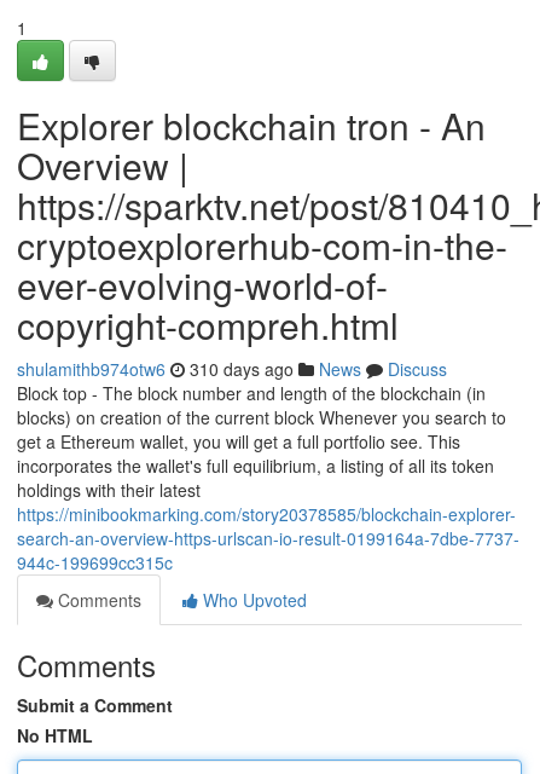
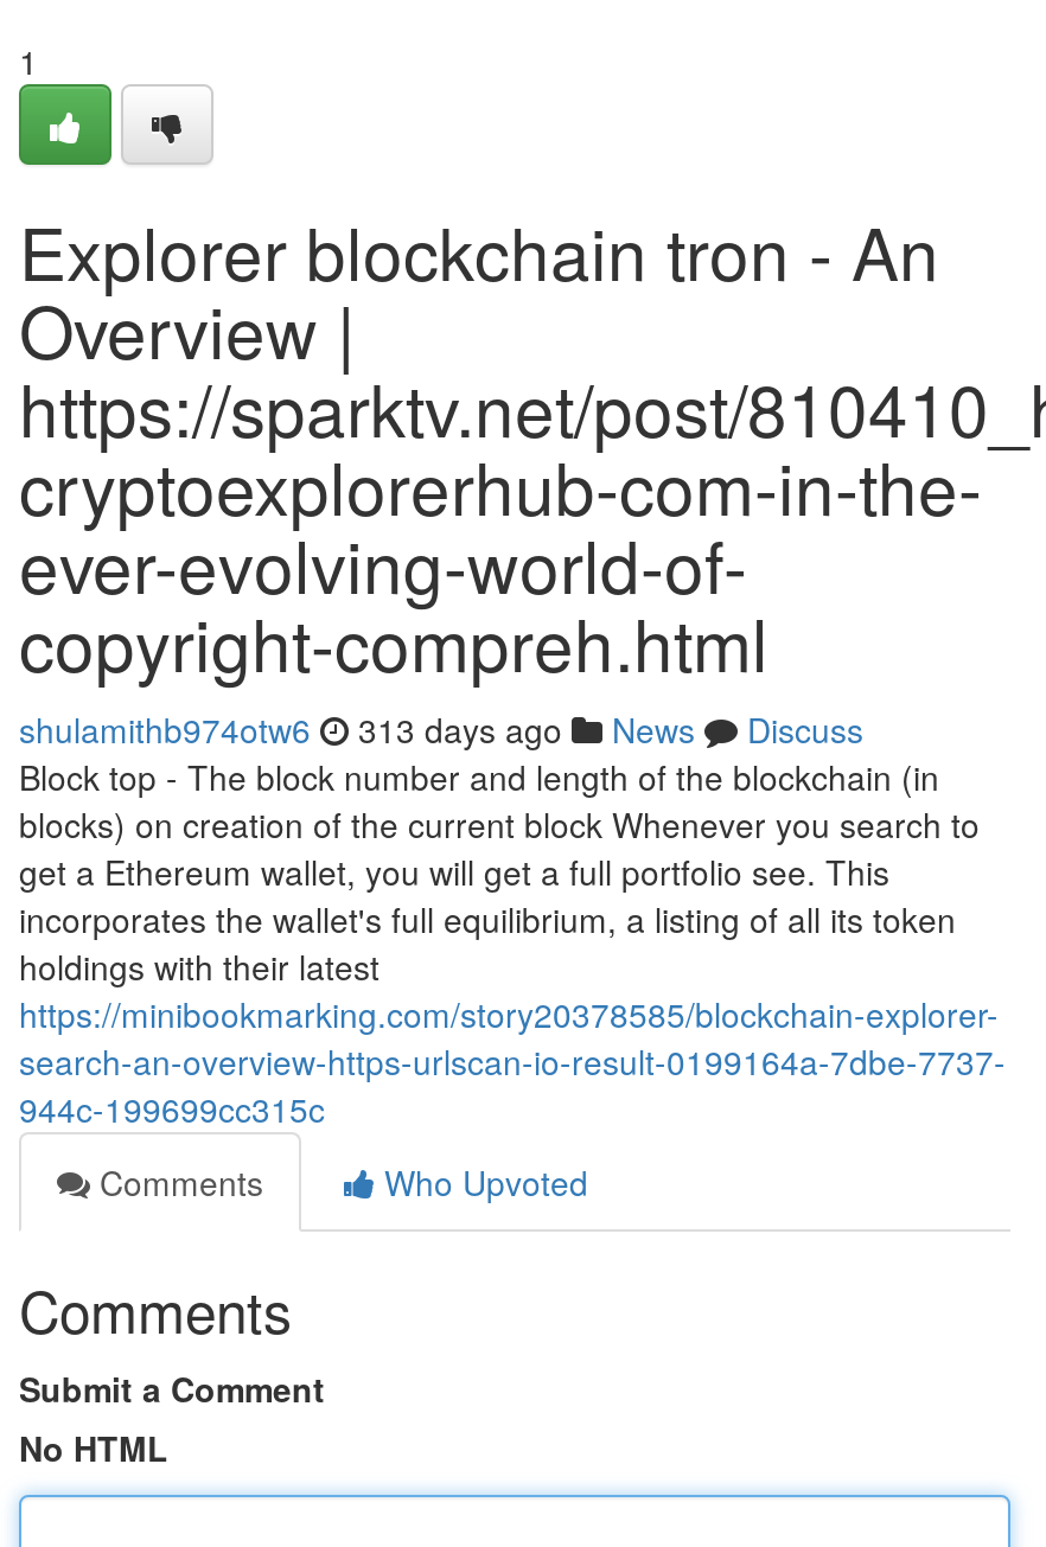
- shulamithb974otw6 310 days ago News Discuss
+ shulamithb974otw6 313 days ago News Discuss
